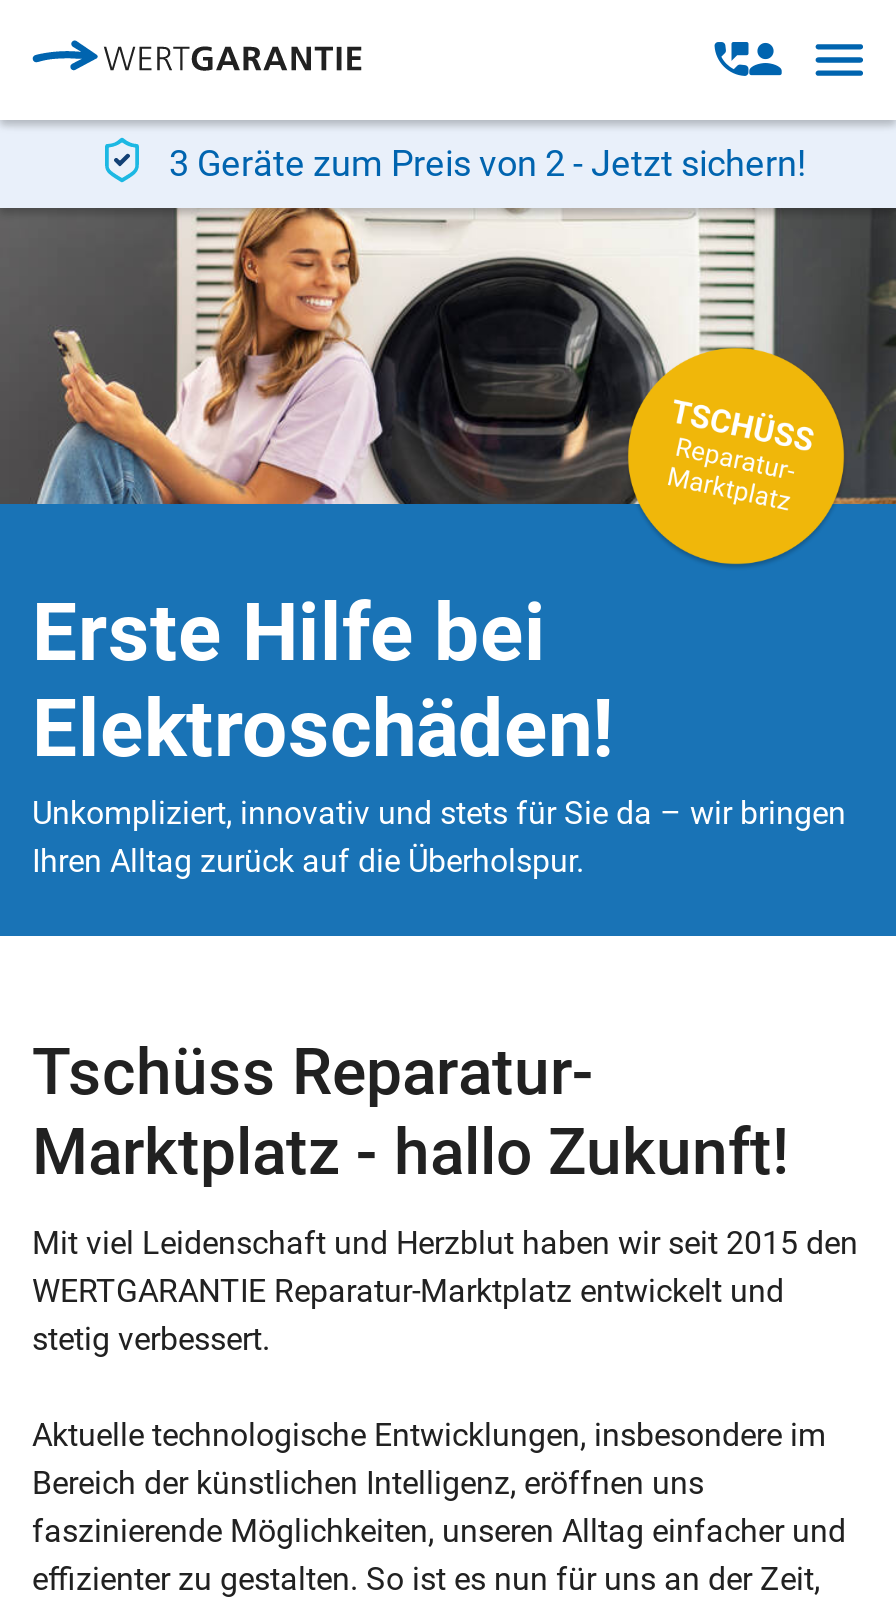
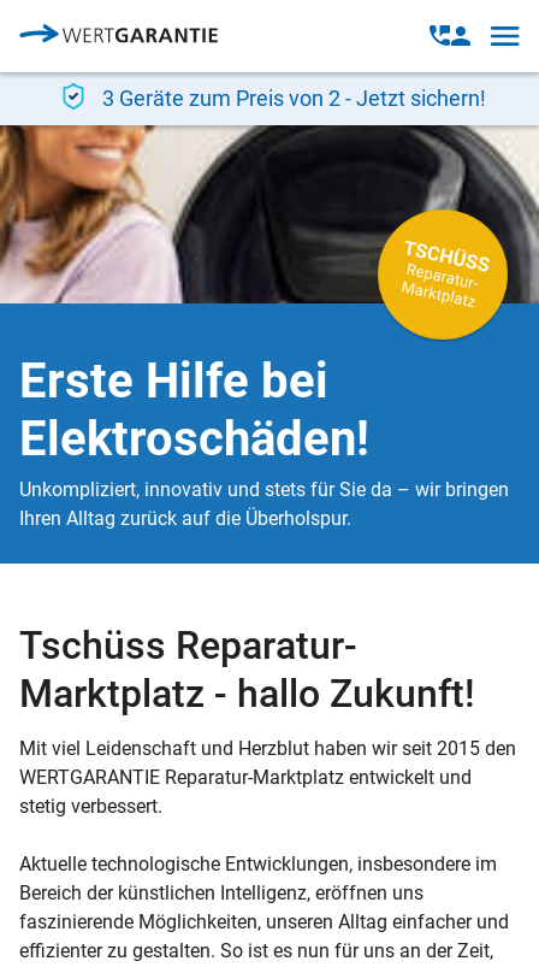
- [image]
+ [image]
